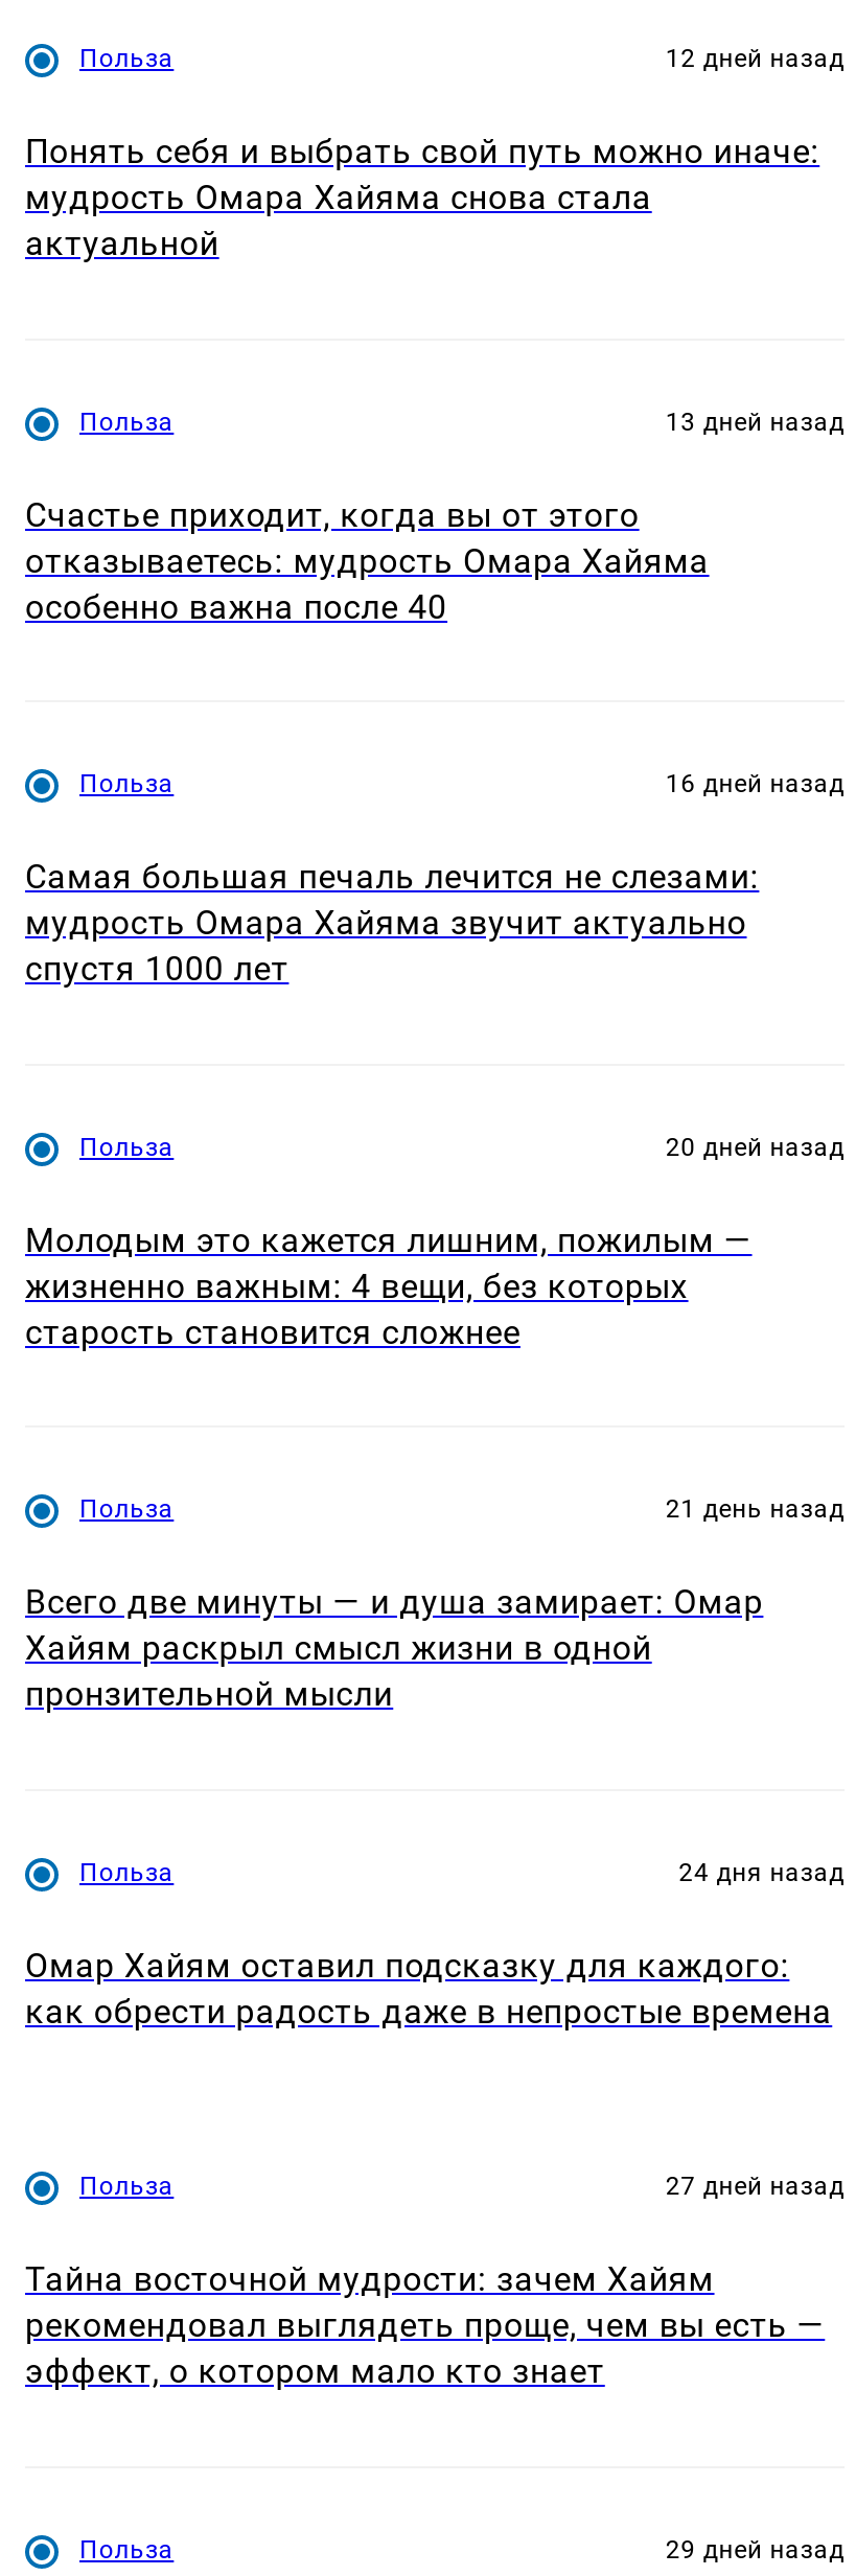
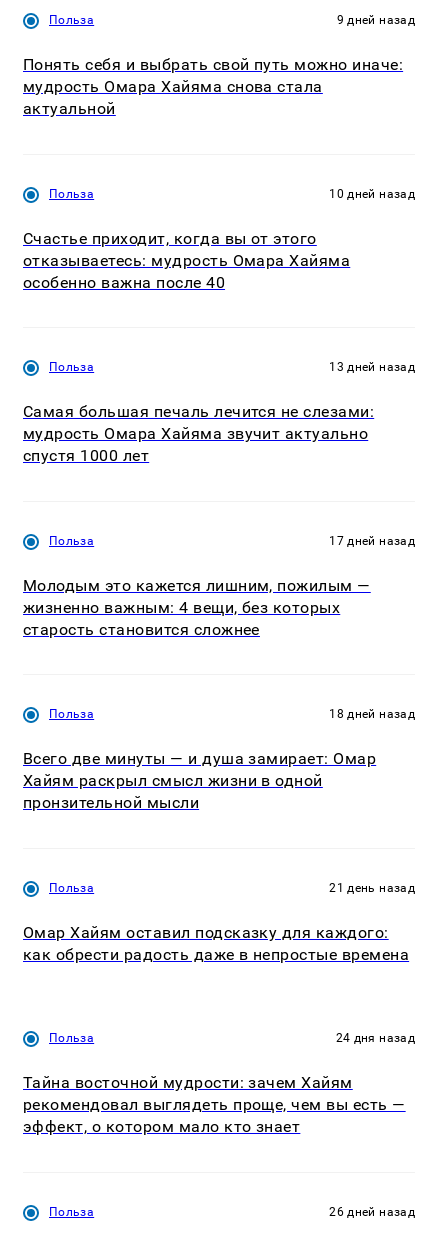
- 12 дней назад
+ 9 дней назад

- 13 дней назад
+ 10 дней назад

- 16 дней назад
+ 13 дней назад

- 20 дней назад
+ 17 дней назад

- 21 день назад
+ 18 дней назад

- 24 дня назад
+ 21 день назад

- 27 дней назад
+ 24 дня назад

- 29 дней назад
+ 26 дней назад
